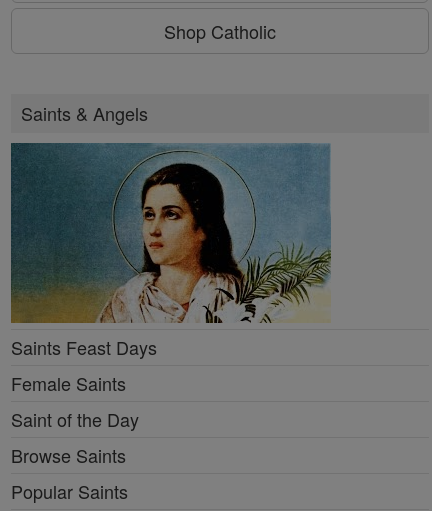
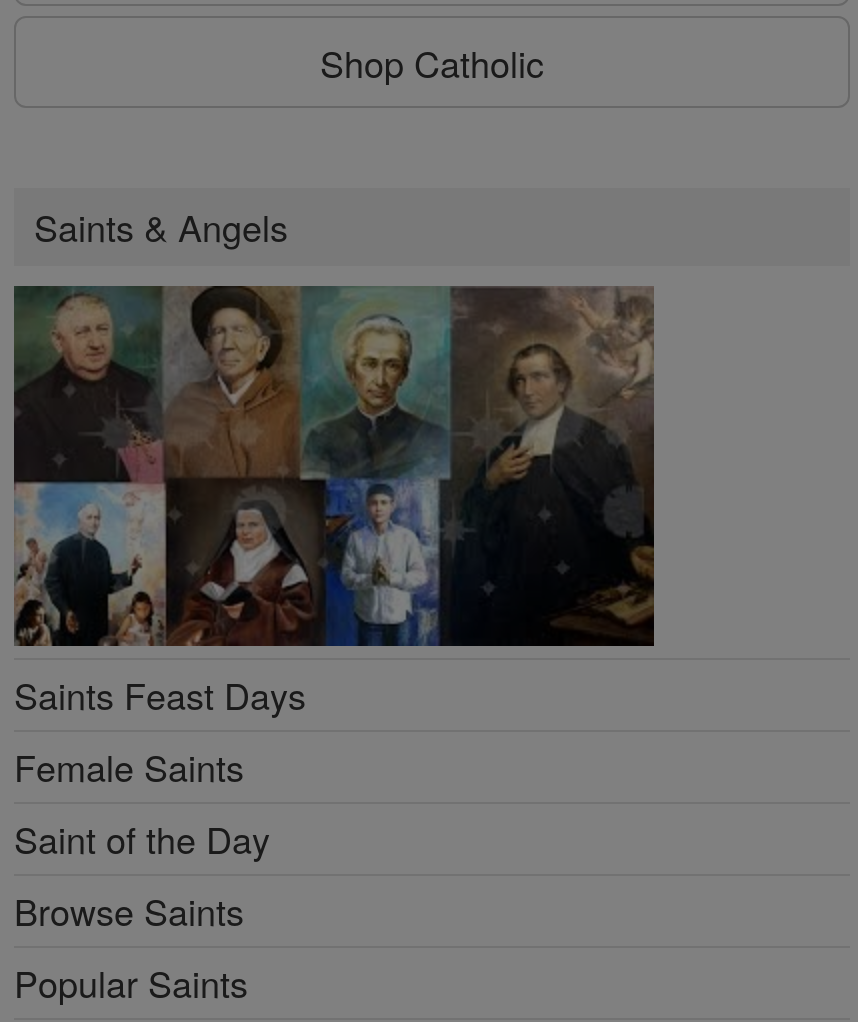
- [image]
+ [image]
